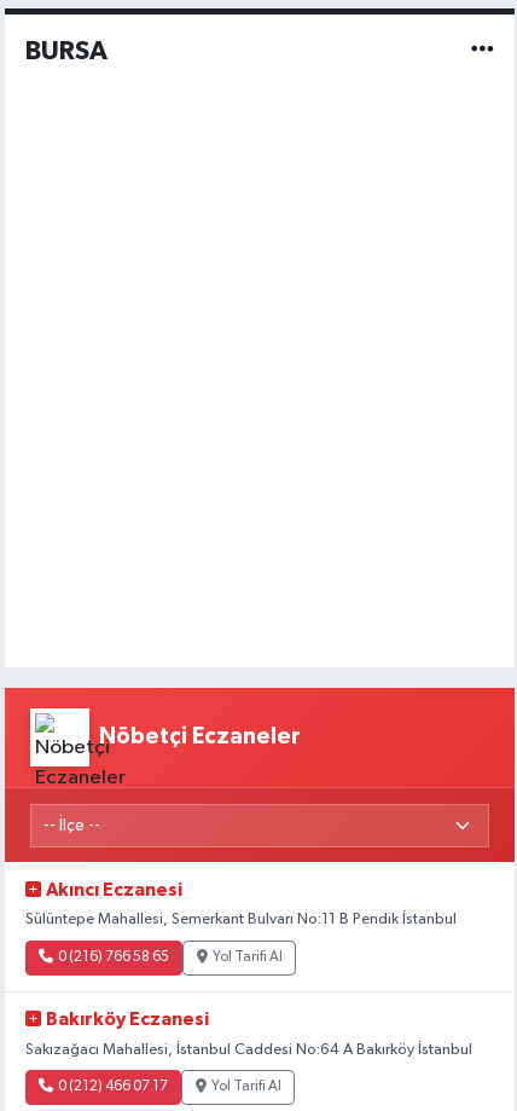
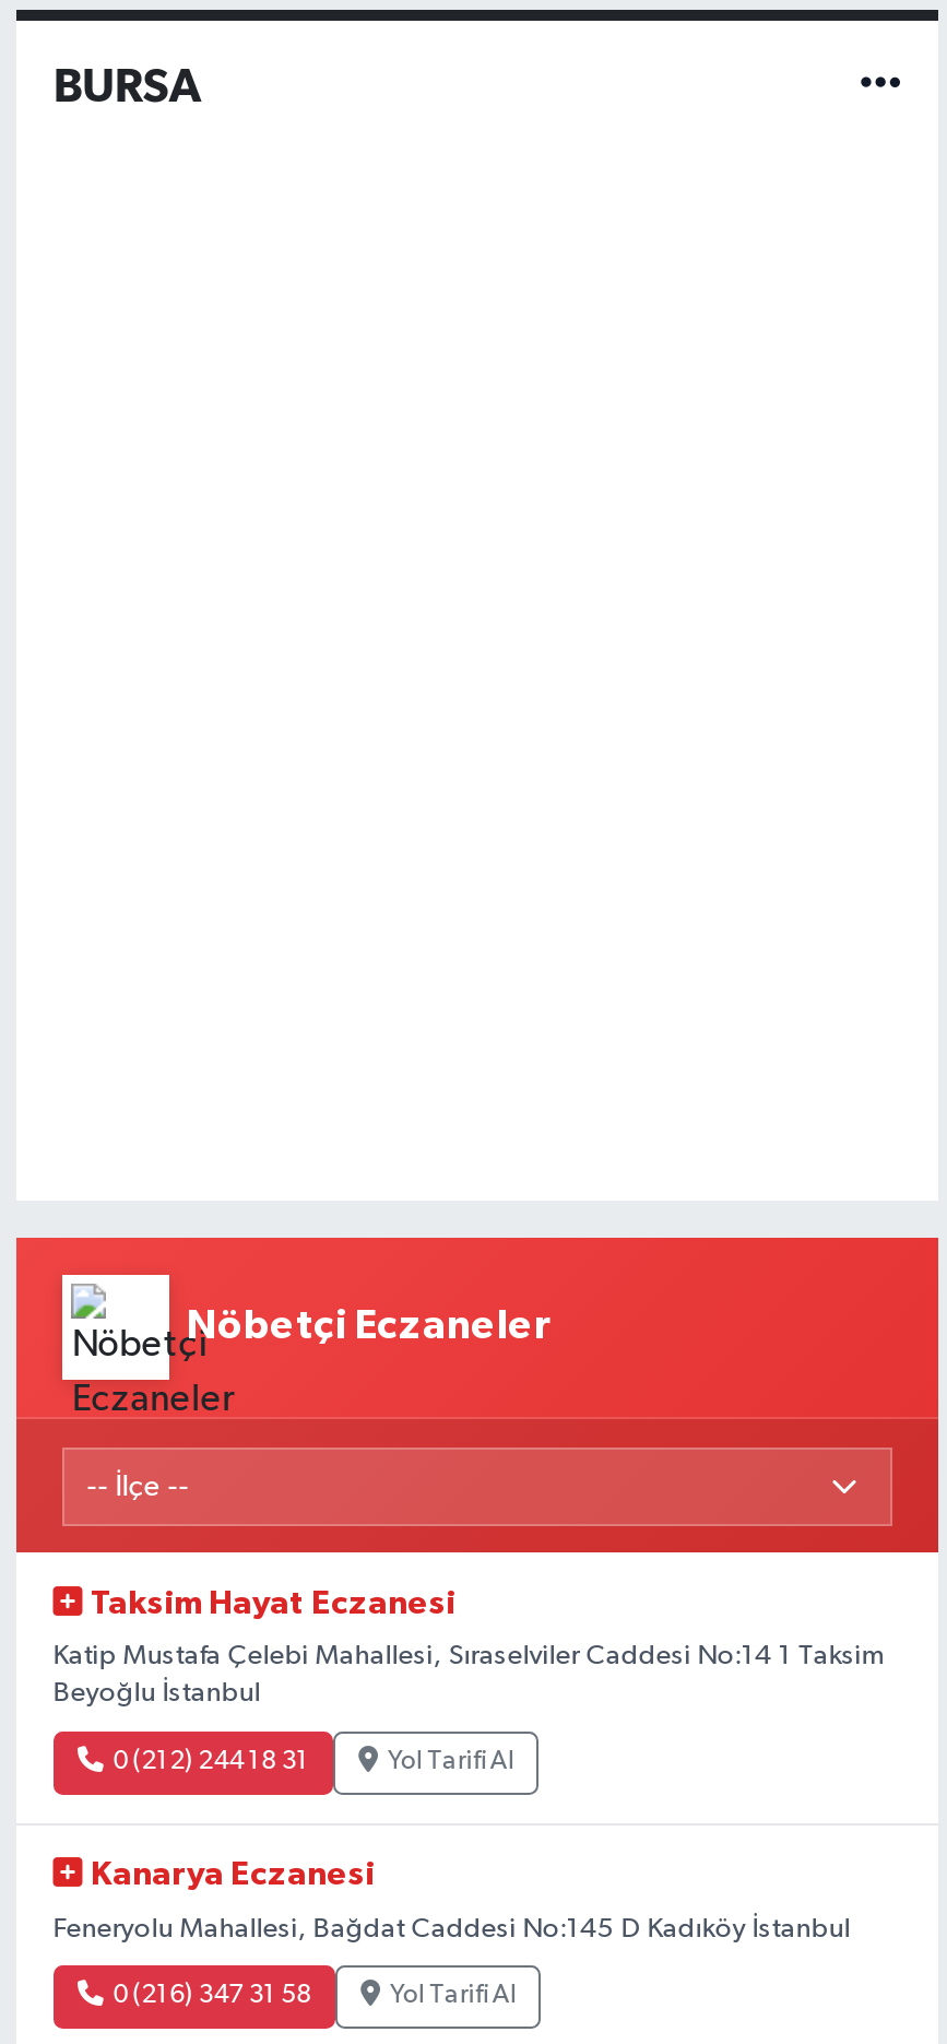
- Akıncı Eczanesi
+ Taksim Hayat Eczanesi

- Sülüntepe Mahallesi, Semerkant Bulvarı No:11 B Pendik İstanbul
+ Katip Mustafa Çelebi Mahallesi, Sıraselviler Caddesi No:14 1 Taksim
+ Beyoğlu İstanbul

- 0 (216) 766 58 65
+ 0 (212) 244 18 31

- Bakırköy Eczanesi
+ Kanarya Eczanesi

- Sakızağacı Mahallesi, İstanbul Caddesi No:64 A Bakırköy İstanbul
+ Feneryolu Mahallesi, Bağdat Caddesi No:145 D Kadıköy İstanbul

- 0 (212) 466 07 17
+ 0 (216) 347 31 58
